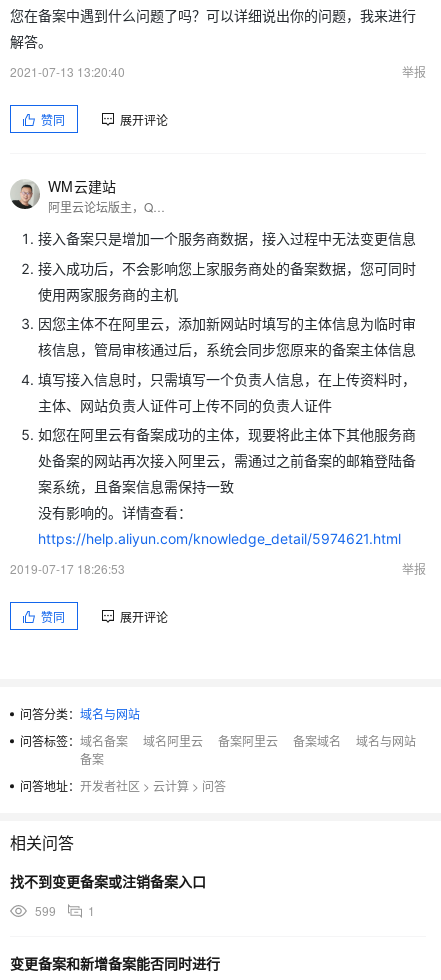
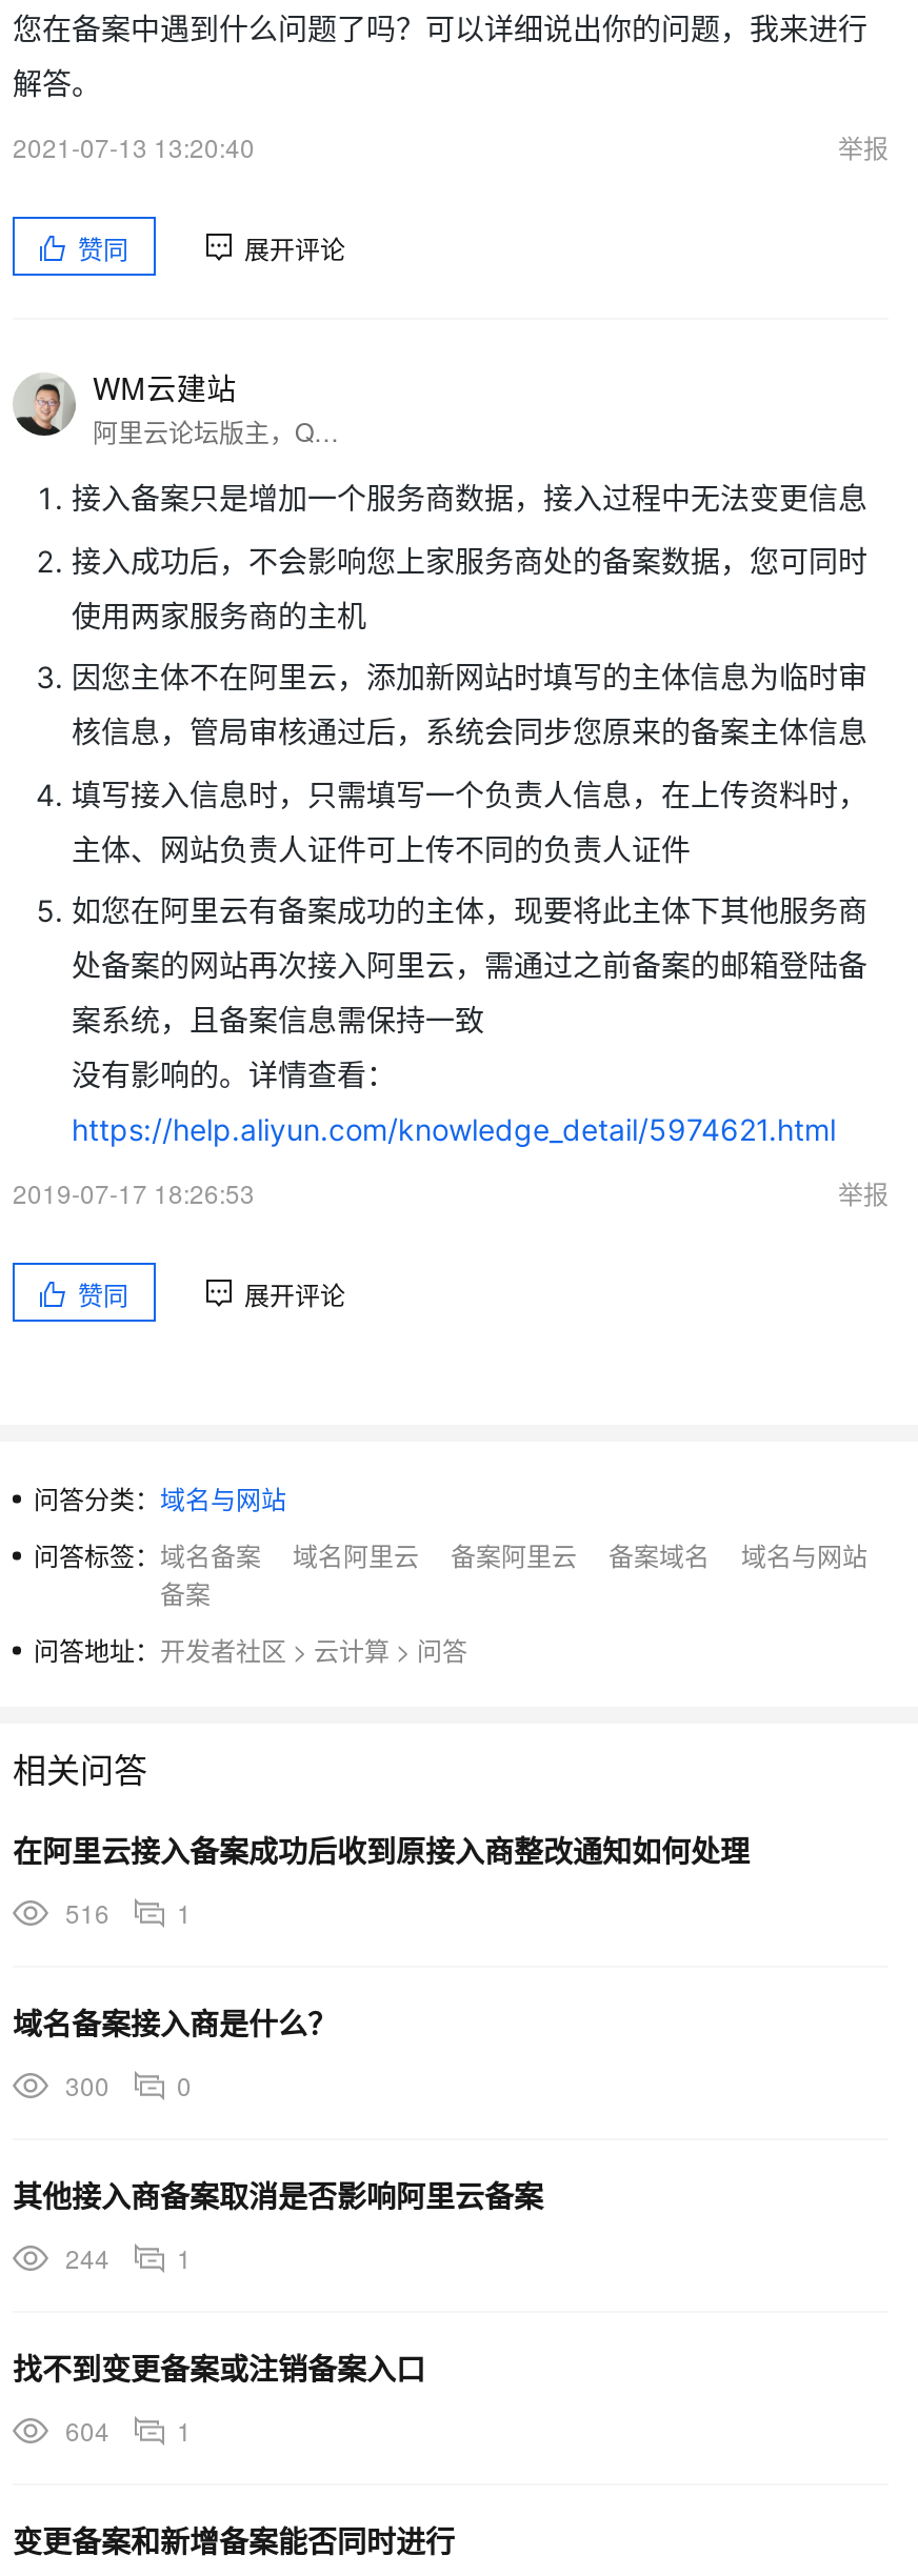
+ 在阿里云接入备案成功后收到原接入商整改通知如何处理
+ 516
+ 1
+ 域名备案接入商是什么？
+ 300
+ 0
+ 其他接入商备案取消是否影响阿里云备案
+ 244
+ 1

- 599 1
+ 604 1
